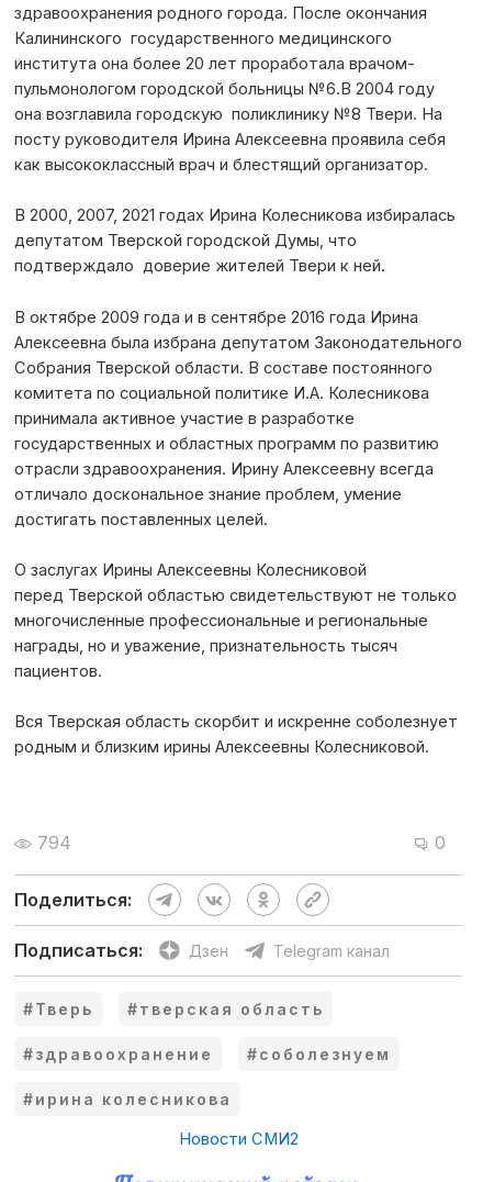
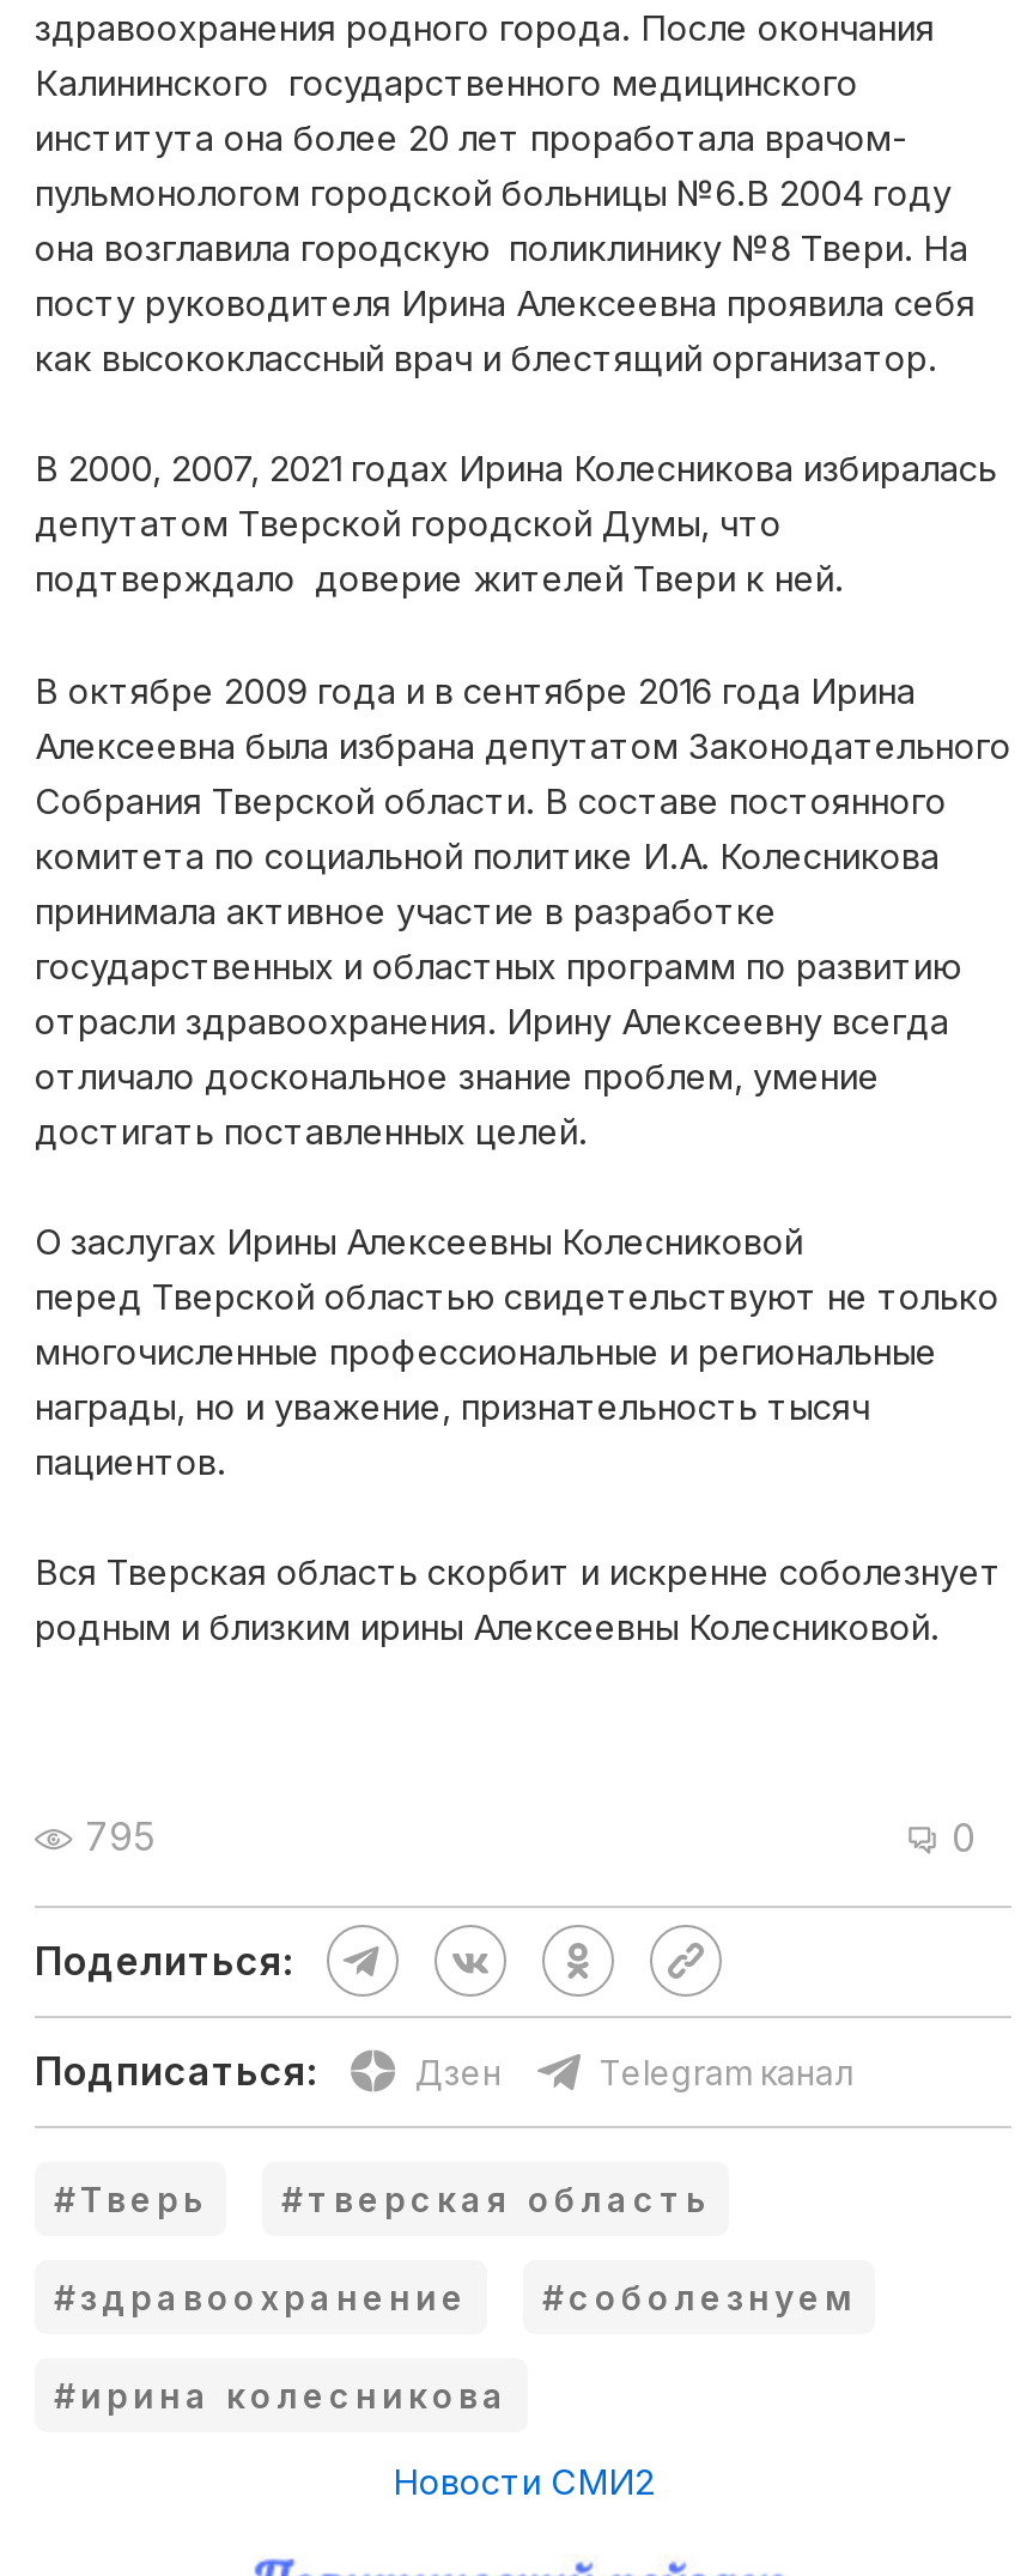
- 794
+ 795
